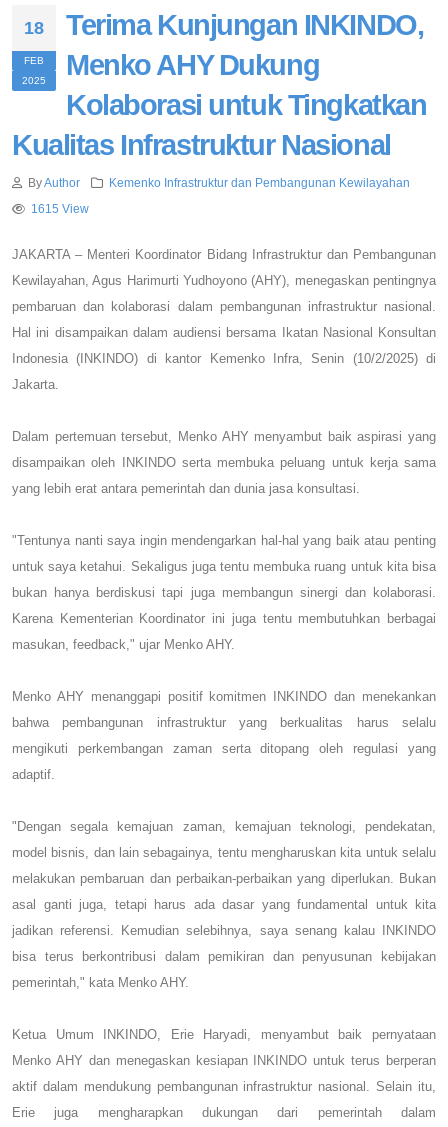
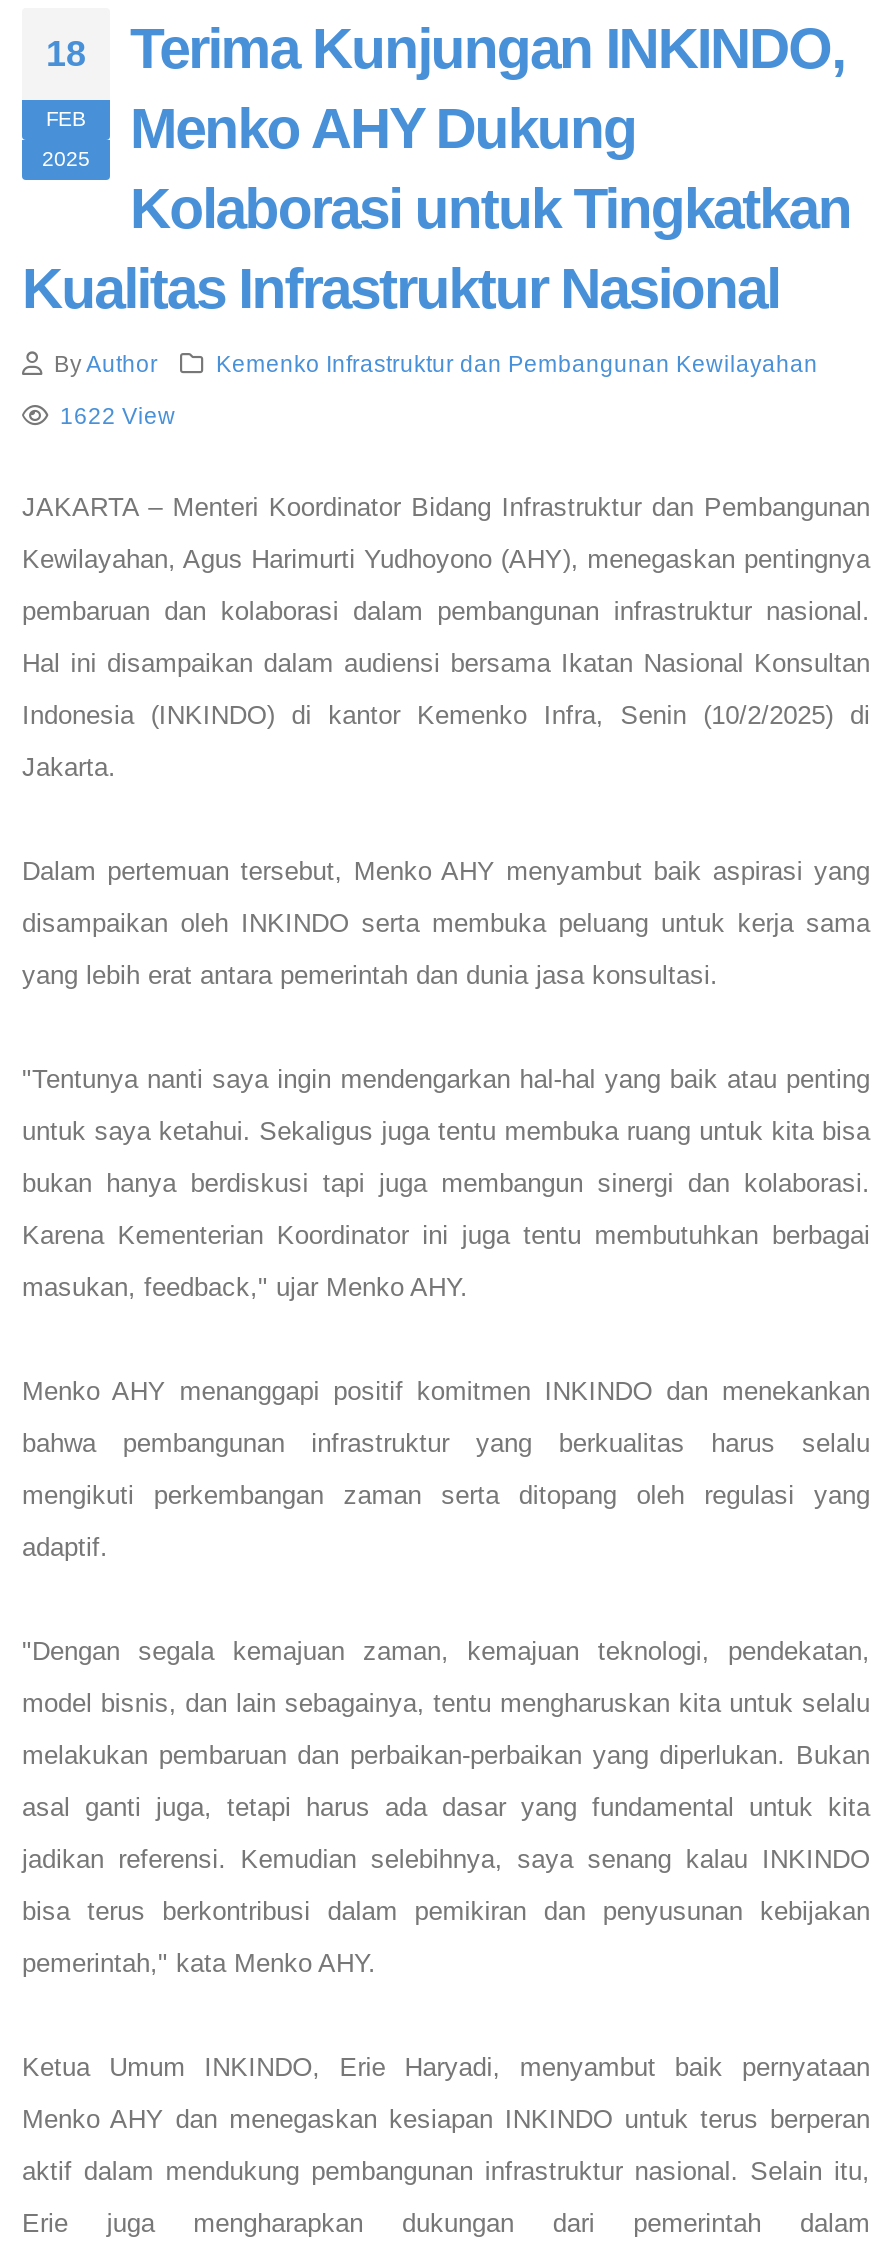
- 1615 View
+ 1622 View
